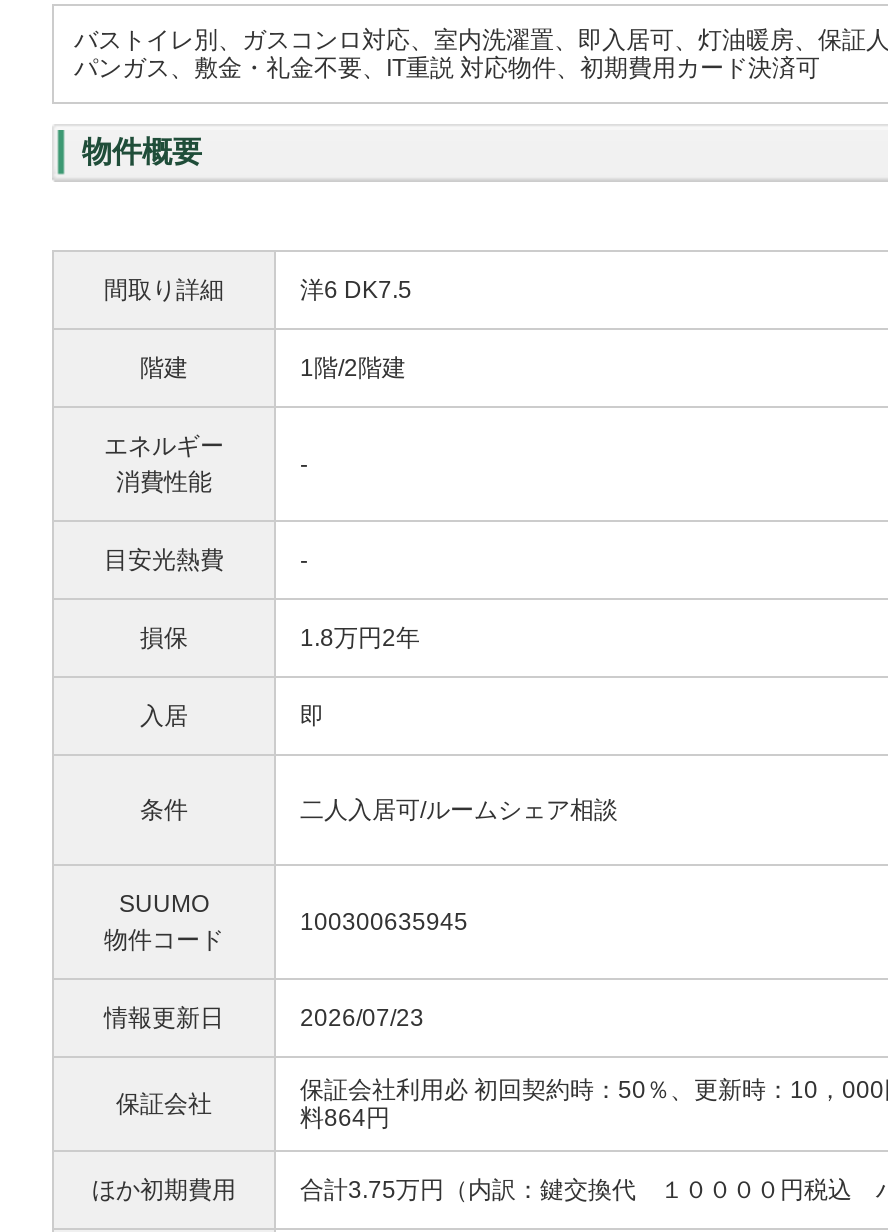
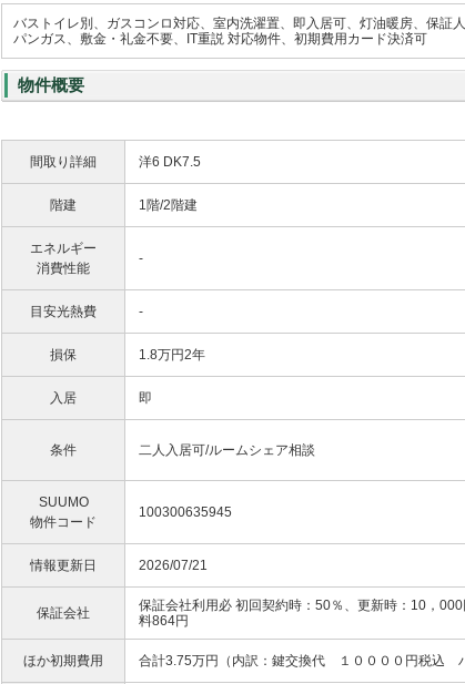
- 2026/07/23
+ 2026/07/21
